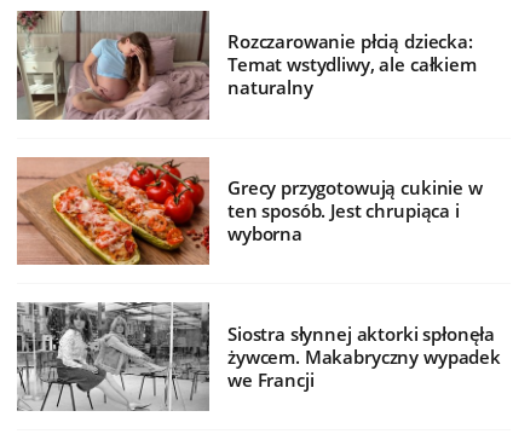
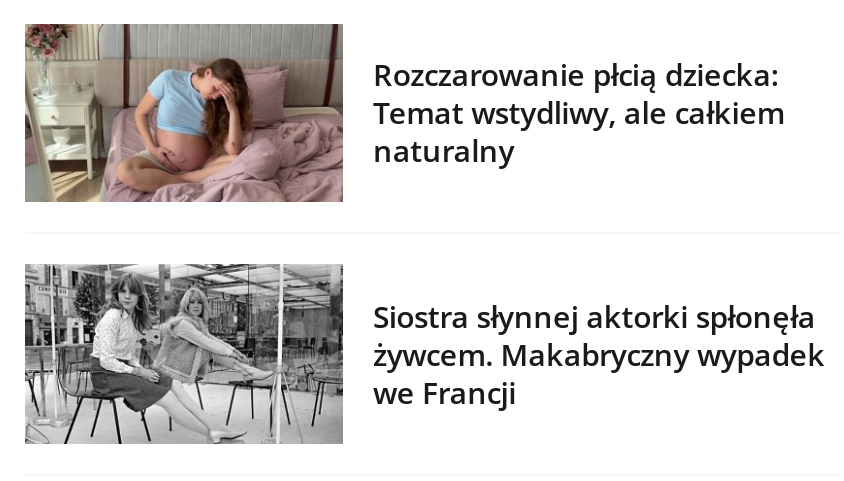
- [image]
- Grecy przygotowują cukinie w
- ten sposób. Jest chrupiąca i
- wyborna
